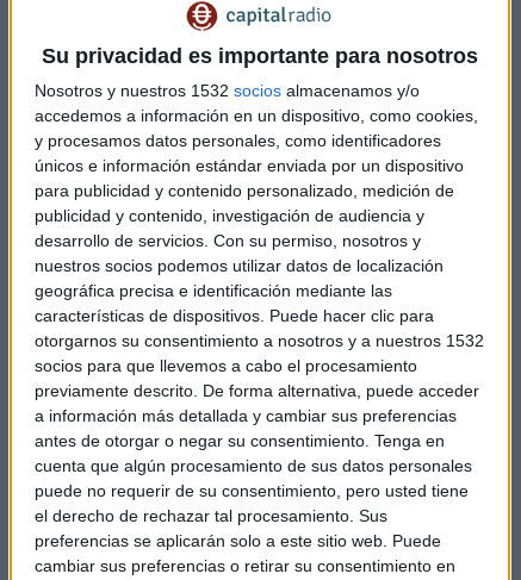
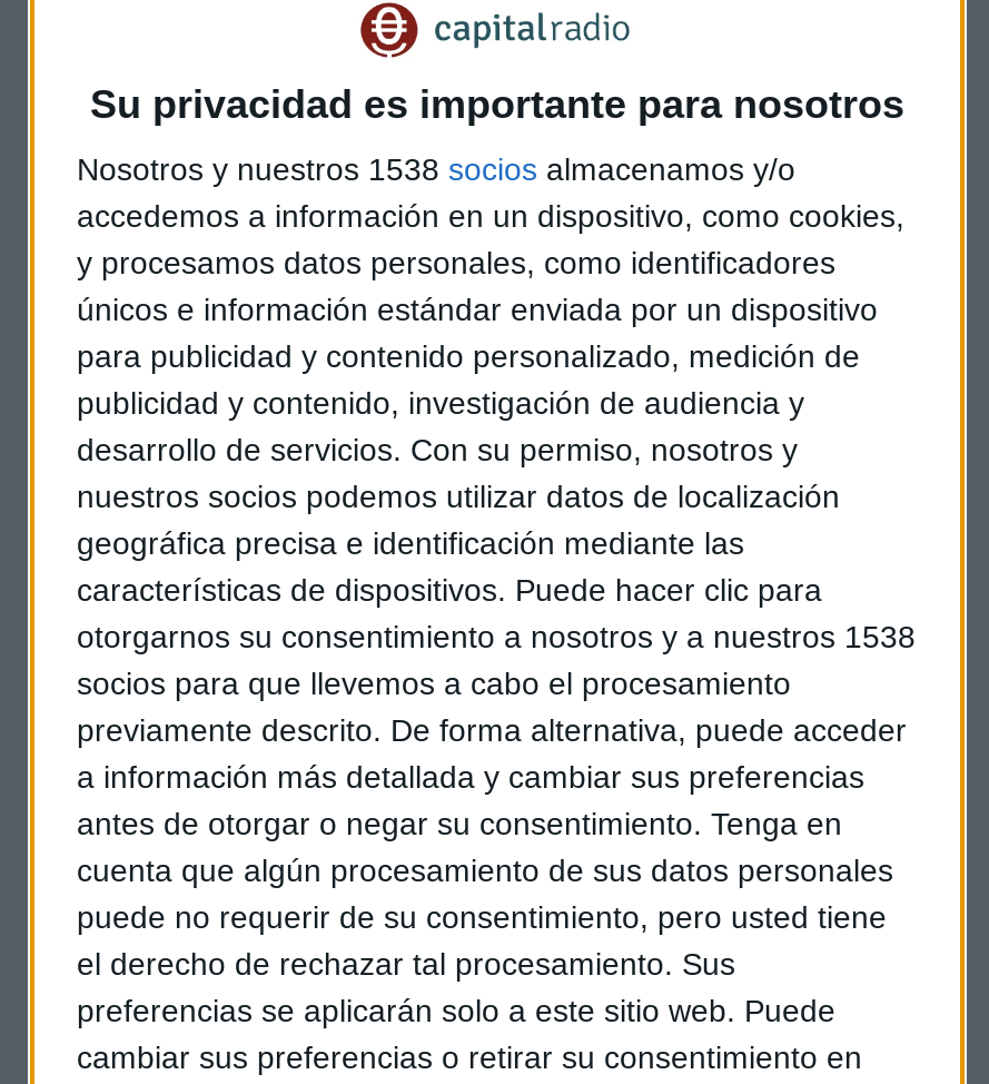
- Nosotros y nuestros 1532 socios almacenamos y/o
+ Nosotros y nuestros 1538 socios almacenamos y/o

- otorgarnos su consentimiento a nosotros y a nuestros 1532
+ otorgarnos su consentimiento a nosotros y a nuestros 1538
